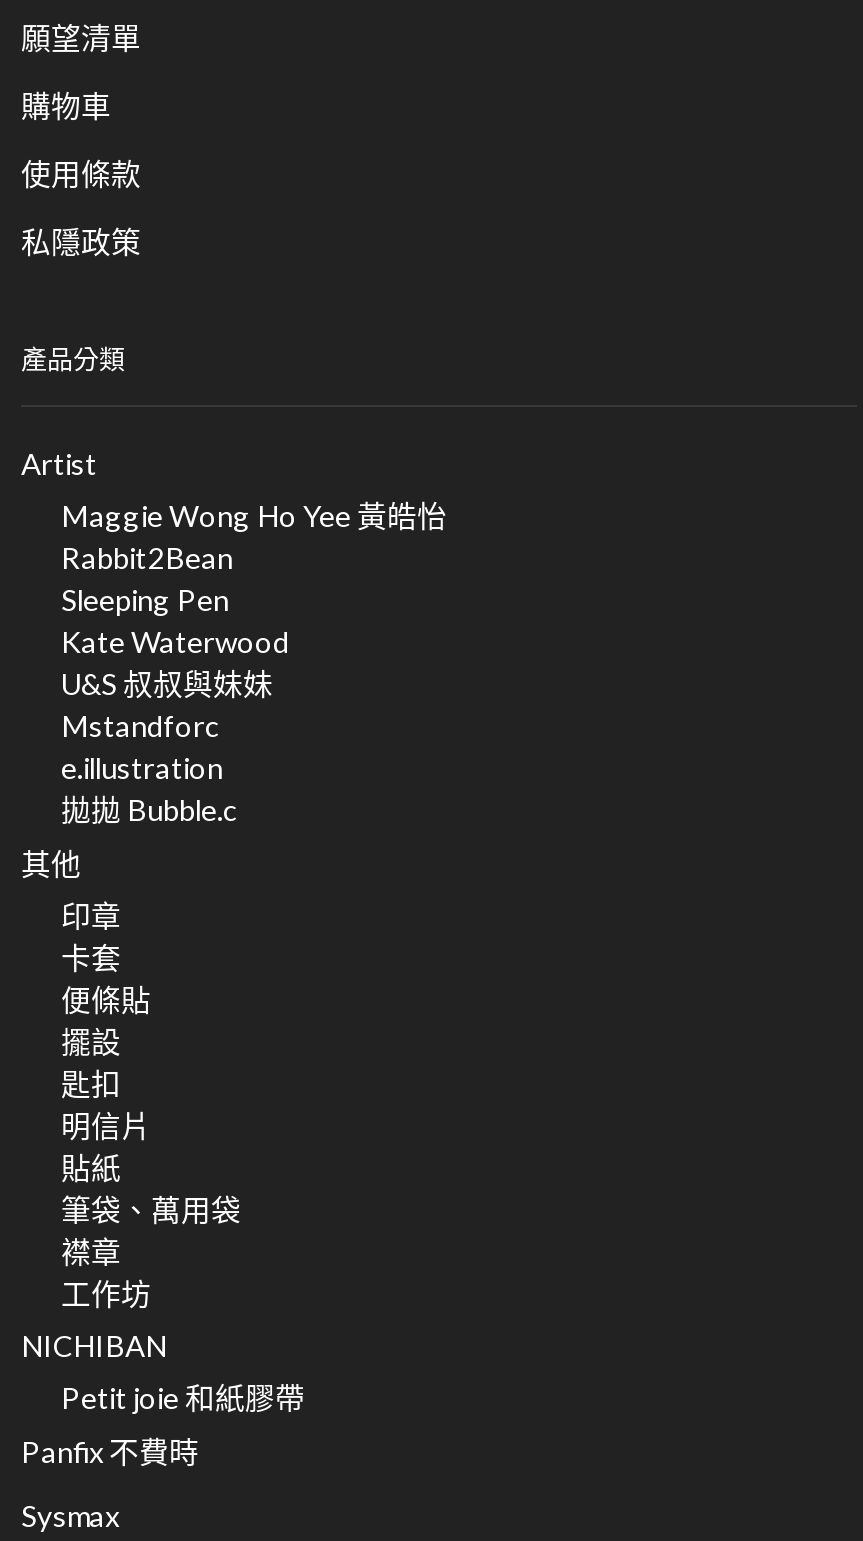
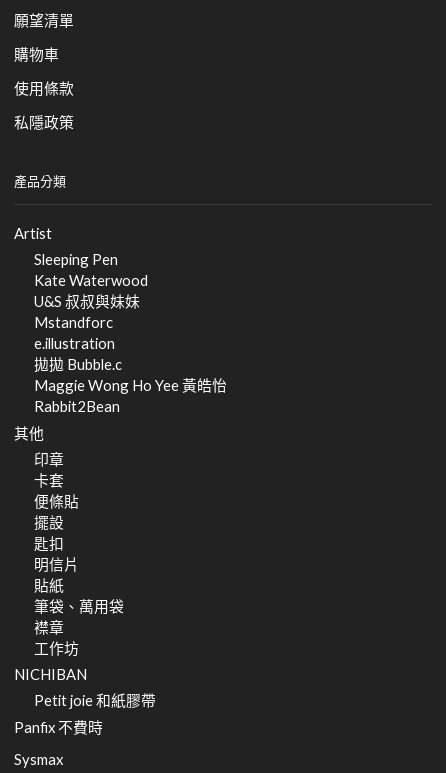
moved down: Maggie Wong Ho Yee 黃皓怡 | Rabbit2Bean

moved up: Sleeping Pen | Kate Waterwood | U&S 叔叔與妹妹 | Mstandforc | e.illustration | 拋拋 Bubble.c
